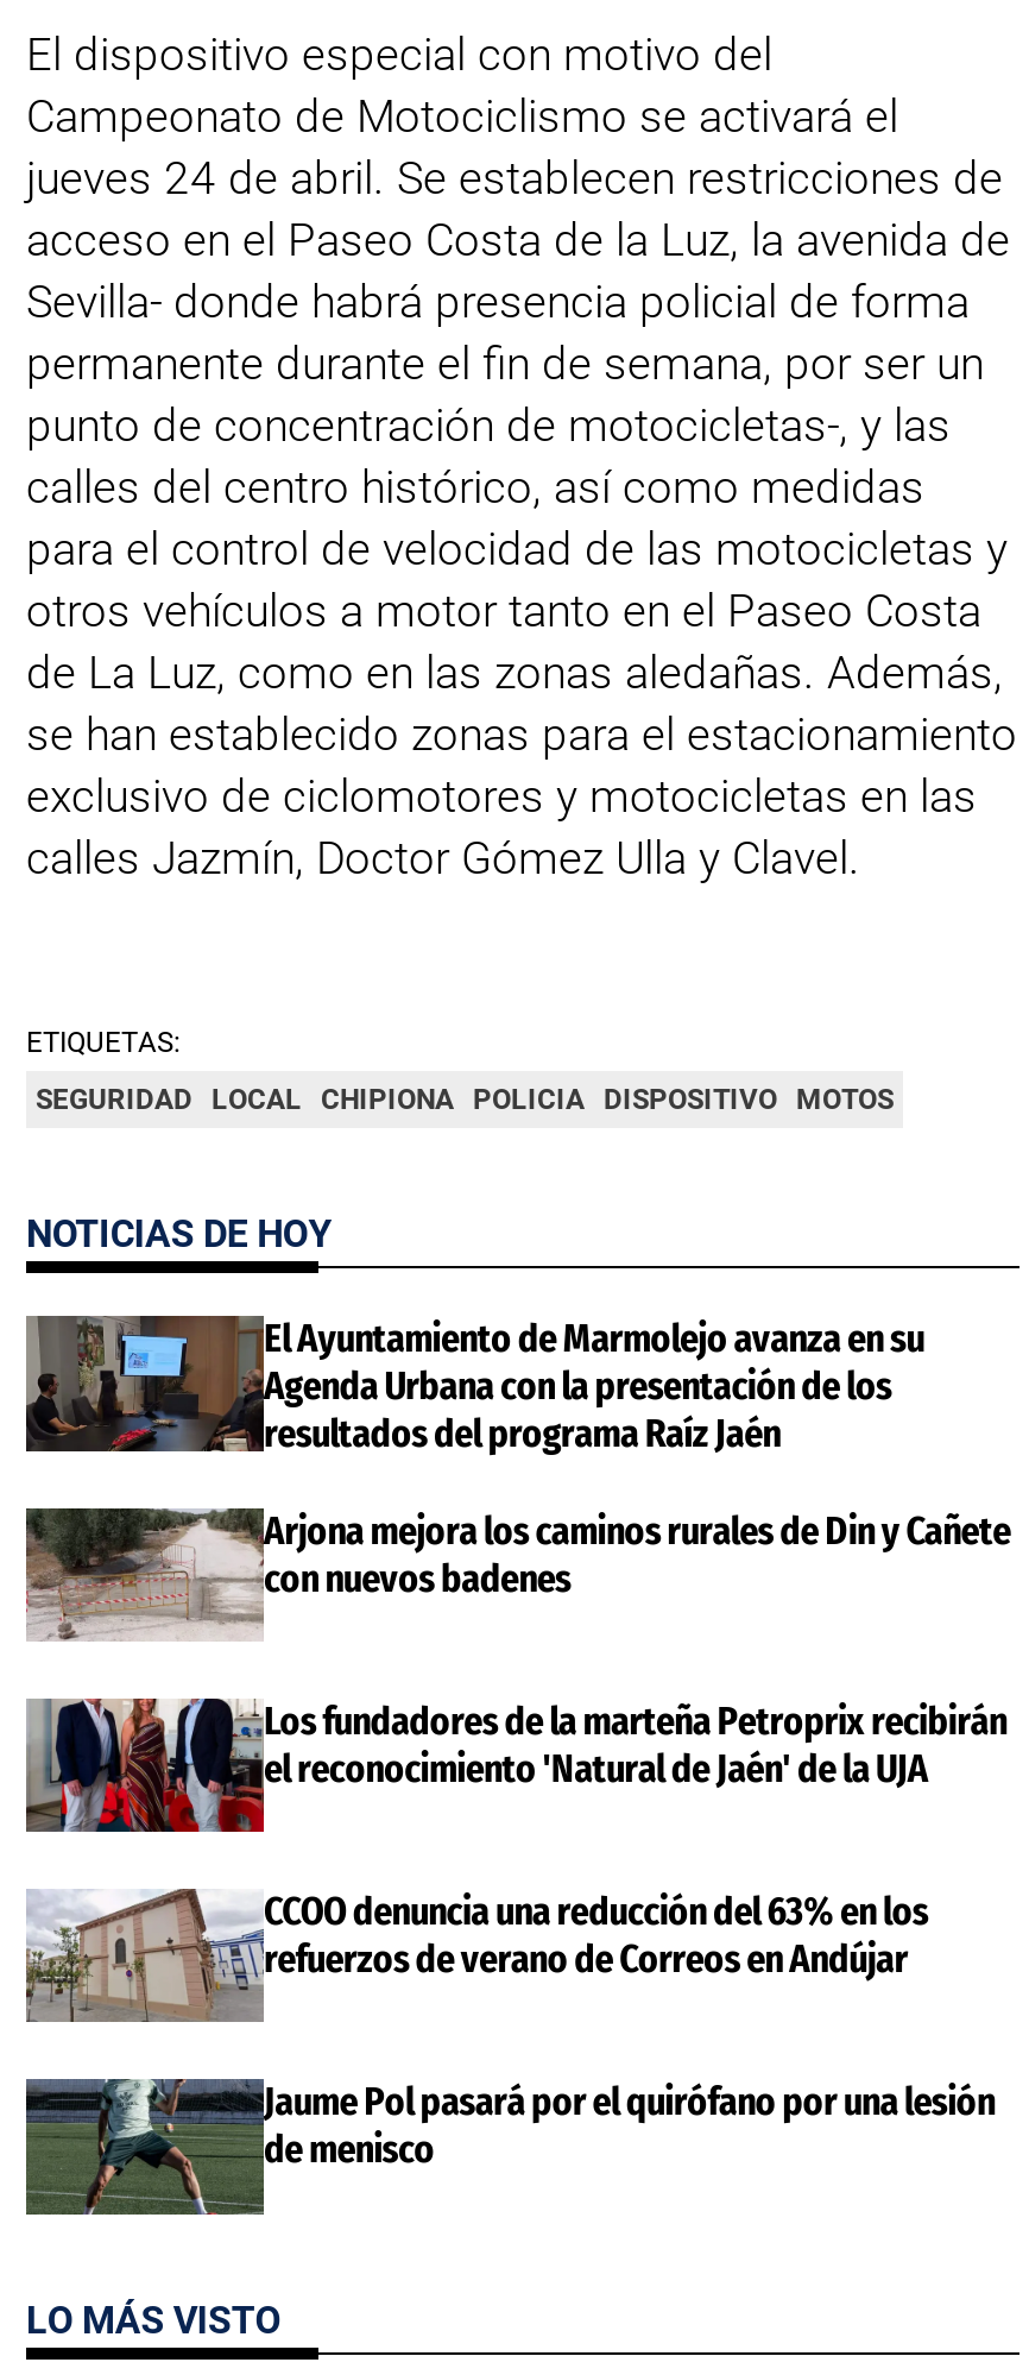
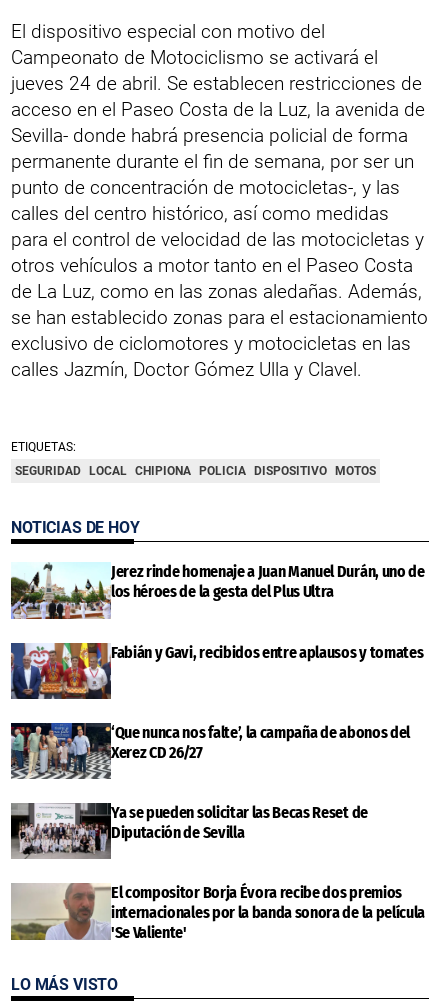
- [image]
- El Ayuntamiento de Marmolejo avanza en su
- Agenda Urbana con la presentación de los
- resultados del programa Raíz Jaén
+ [image]
+ Jerez rinde homenaje a Juan Manuel Durán, uno de
+ los héroes de la gesta del Plus Ultra

- [image]
- Arjona mejora los caminos rurales de Din y Cañete
- con nuevos badenes
+ [image]
+ Fabián y Gavi, recibidos entre aplausos y tomates

- [image]
- Los fundadores de la marteña Petroprix recibirán
- el reconocimiento 'Natural de Jaén' de la UJA
+ [image]
+ ‘Que nunca nos falte’, la campaña de abonos del
+ Xerez CD 26/27

- [image]
- CCOO denuncia una reducción del 63% en los
- refuerzos de verano de Correos en Andújar
+ [image]
+ Ya se pueden solicitar las Becas Reset de
+ Diputación de Sevilla

- [image]
- Jaume Pol pasará por el quirófano por una lesión
- de menisco
+ [image]
+ El compositor Borja Évora recibe dos premios
+ internacionales por la banda sonora de la película
+ 'Se Valiente'
